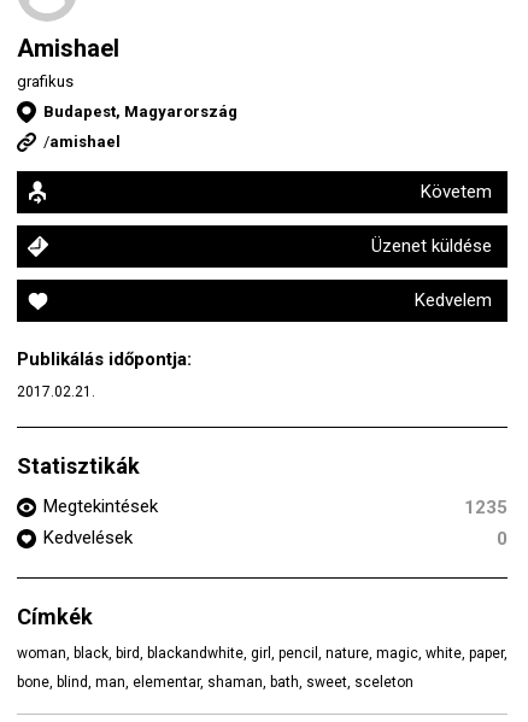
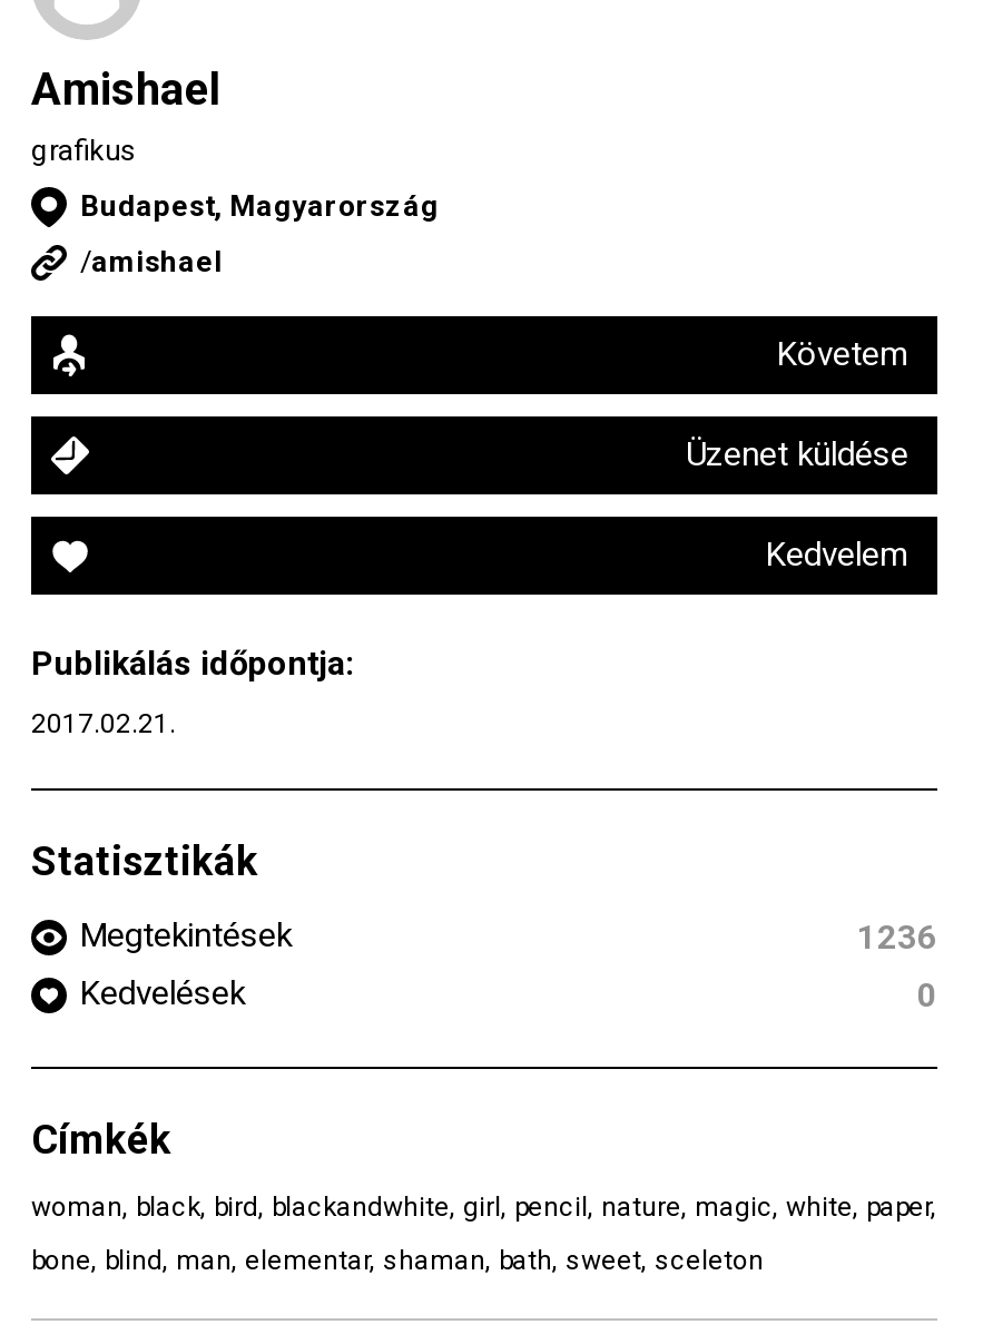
- 1235
+ 1236
